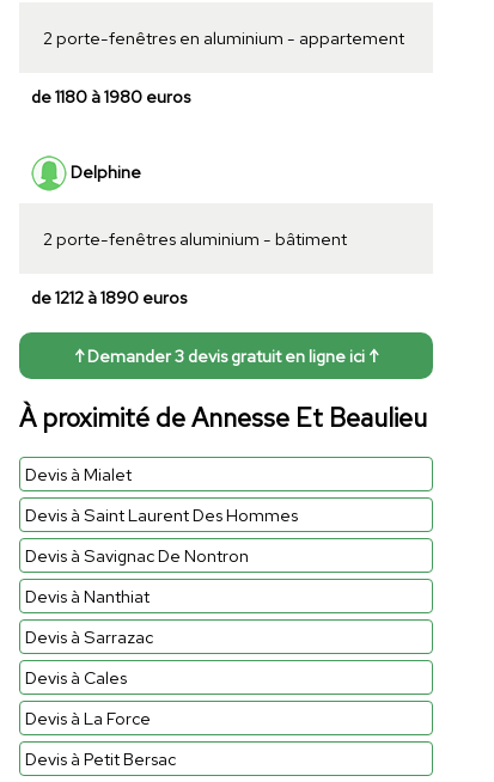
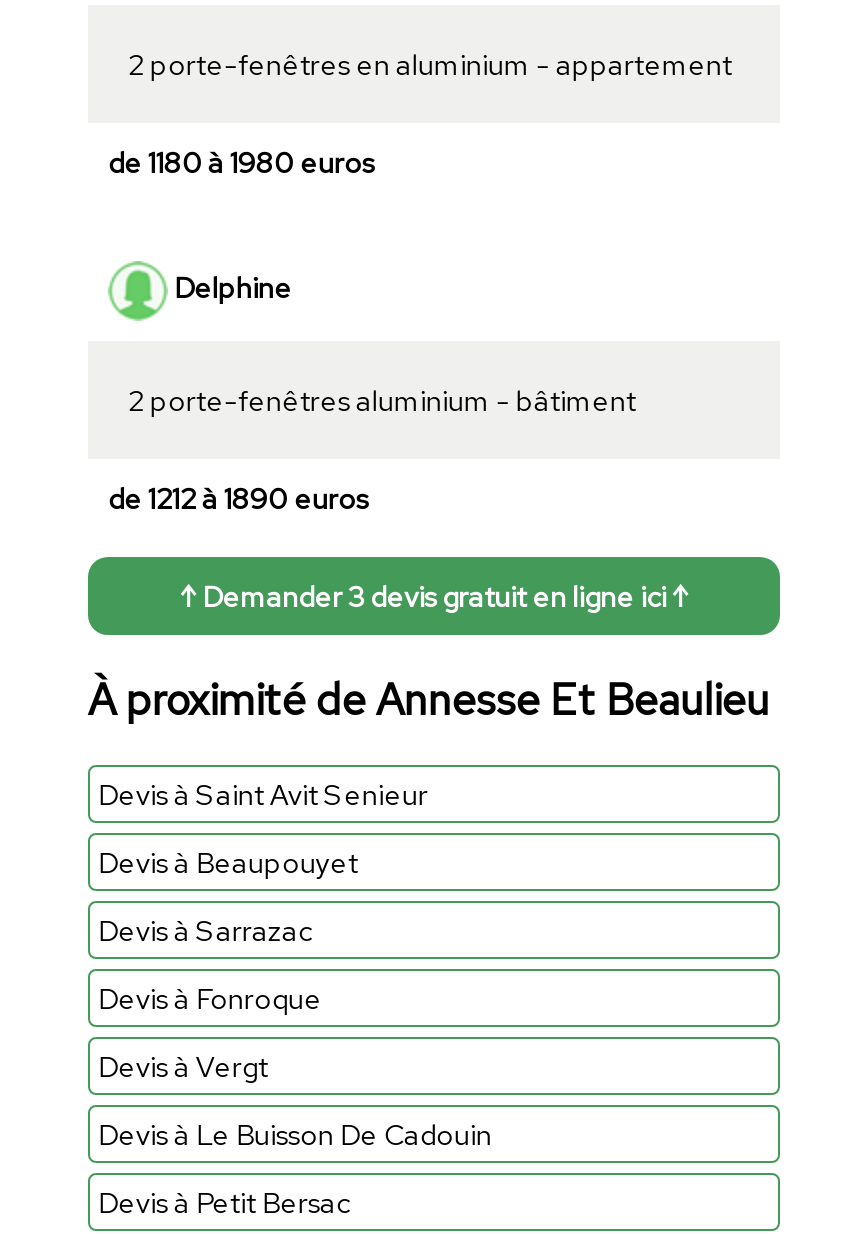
- Devis à Mialet
- Devis à Saint Laurent Des Hommes
- Devis à Savignac De Nontron
- Devis à Nanthiat
+ Devis à Saint Avit Senieur
+ Devis à Beaupouyet

moved up: Devis à Sarrazac

- Devis à Cales
- Devis à La Force
+ Devis à Fonroque
+ Devis à Vergt
+ Devis à Le Buisson De Cadouin
